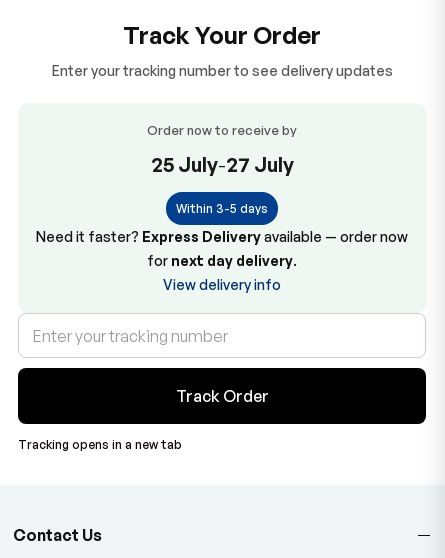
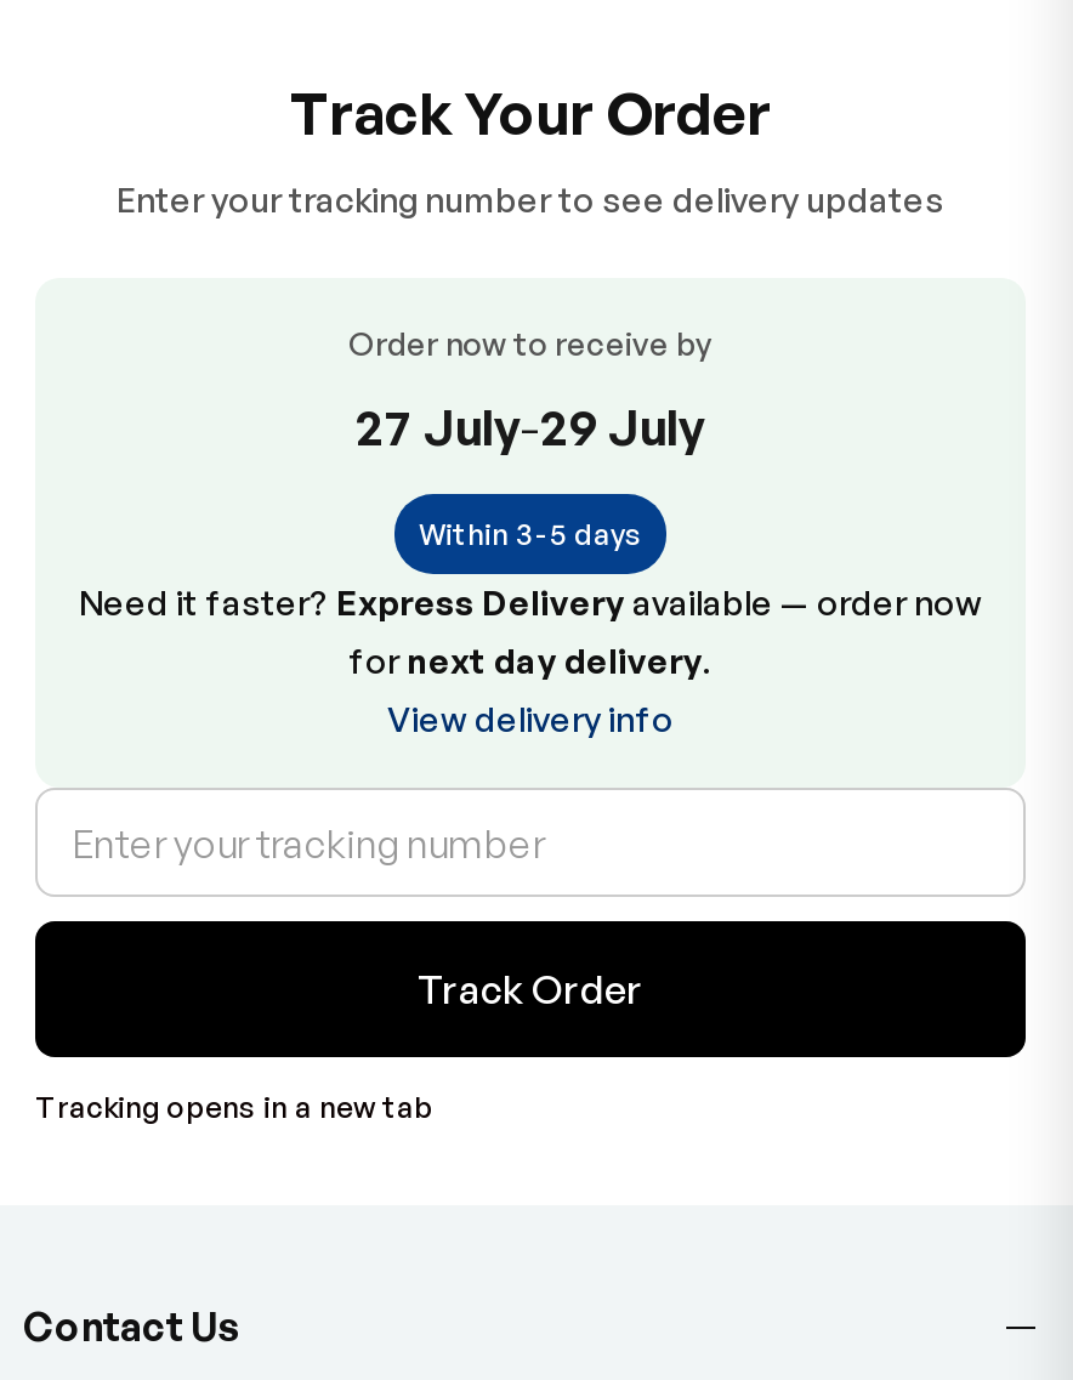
- 25 July-27 July
+ 27 July-29 July
